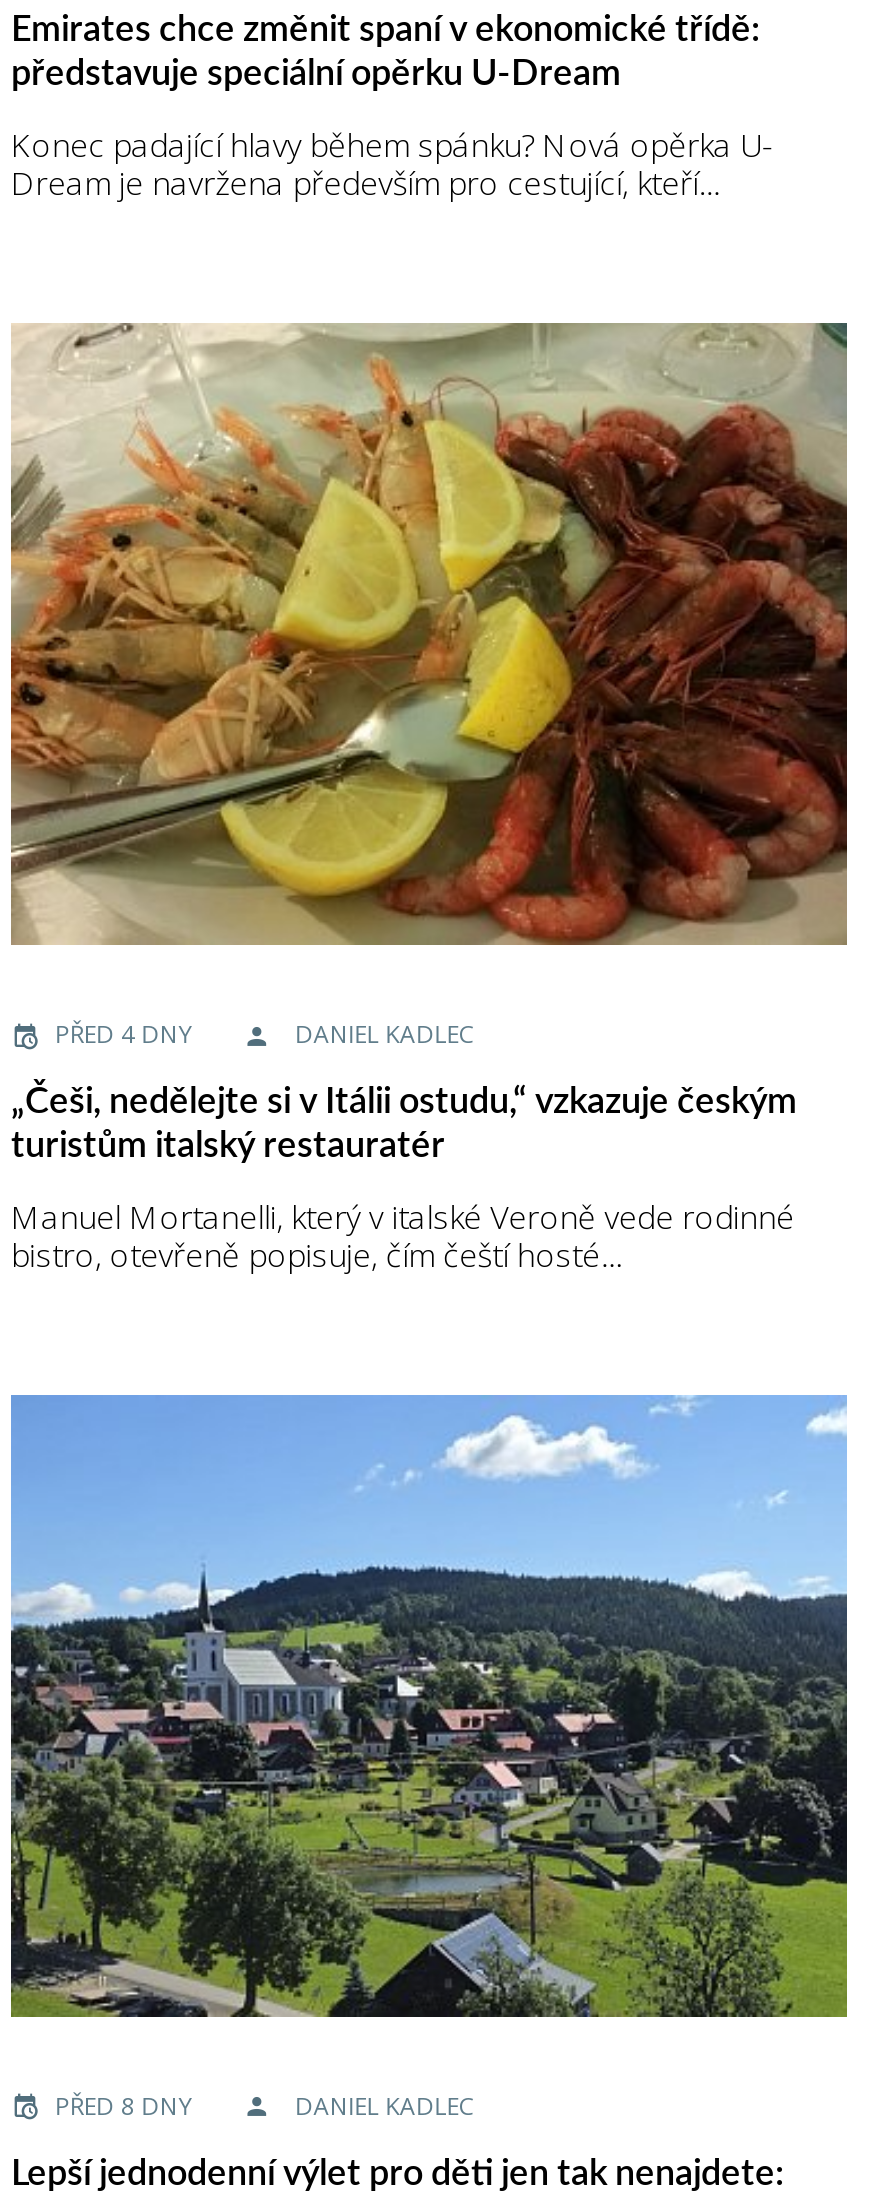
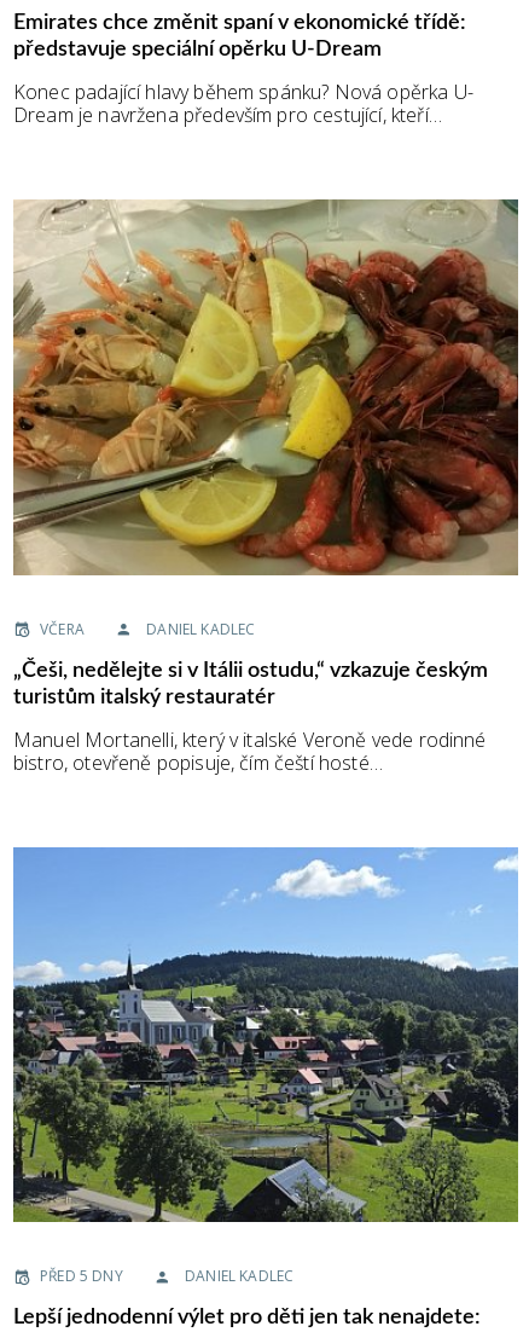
- PŘED 4 DNY
+ VČERA

- PŘED 8 DNY
+ PŘED 5 DNY
